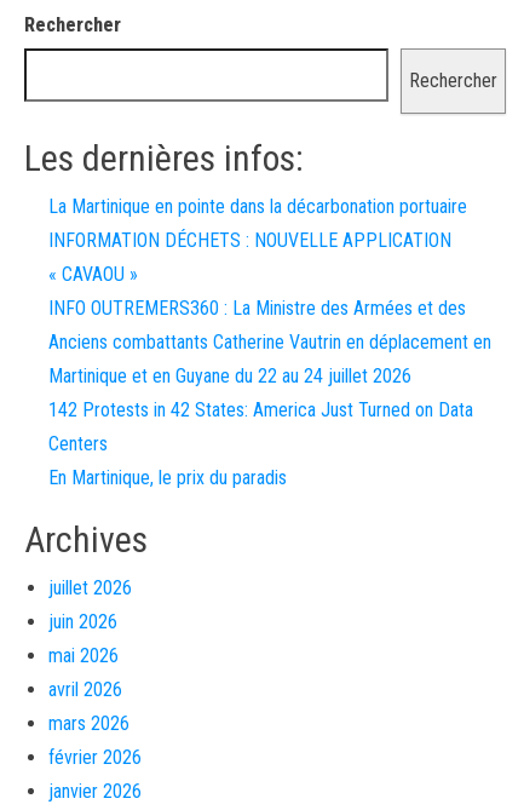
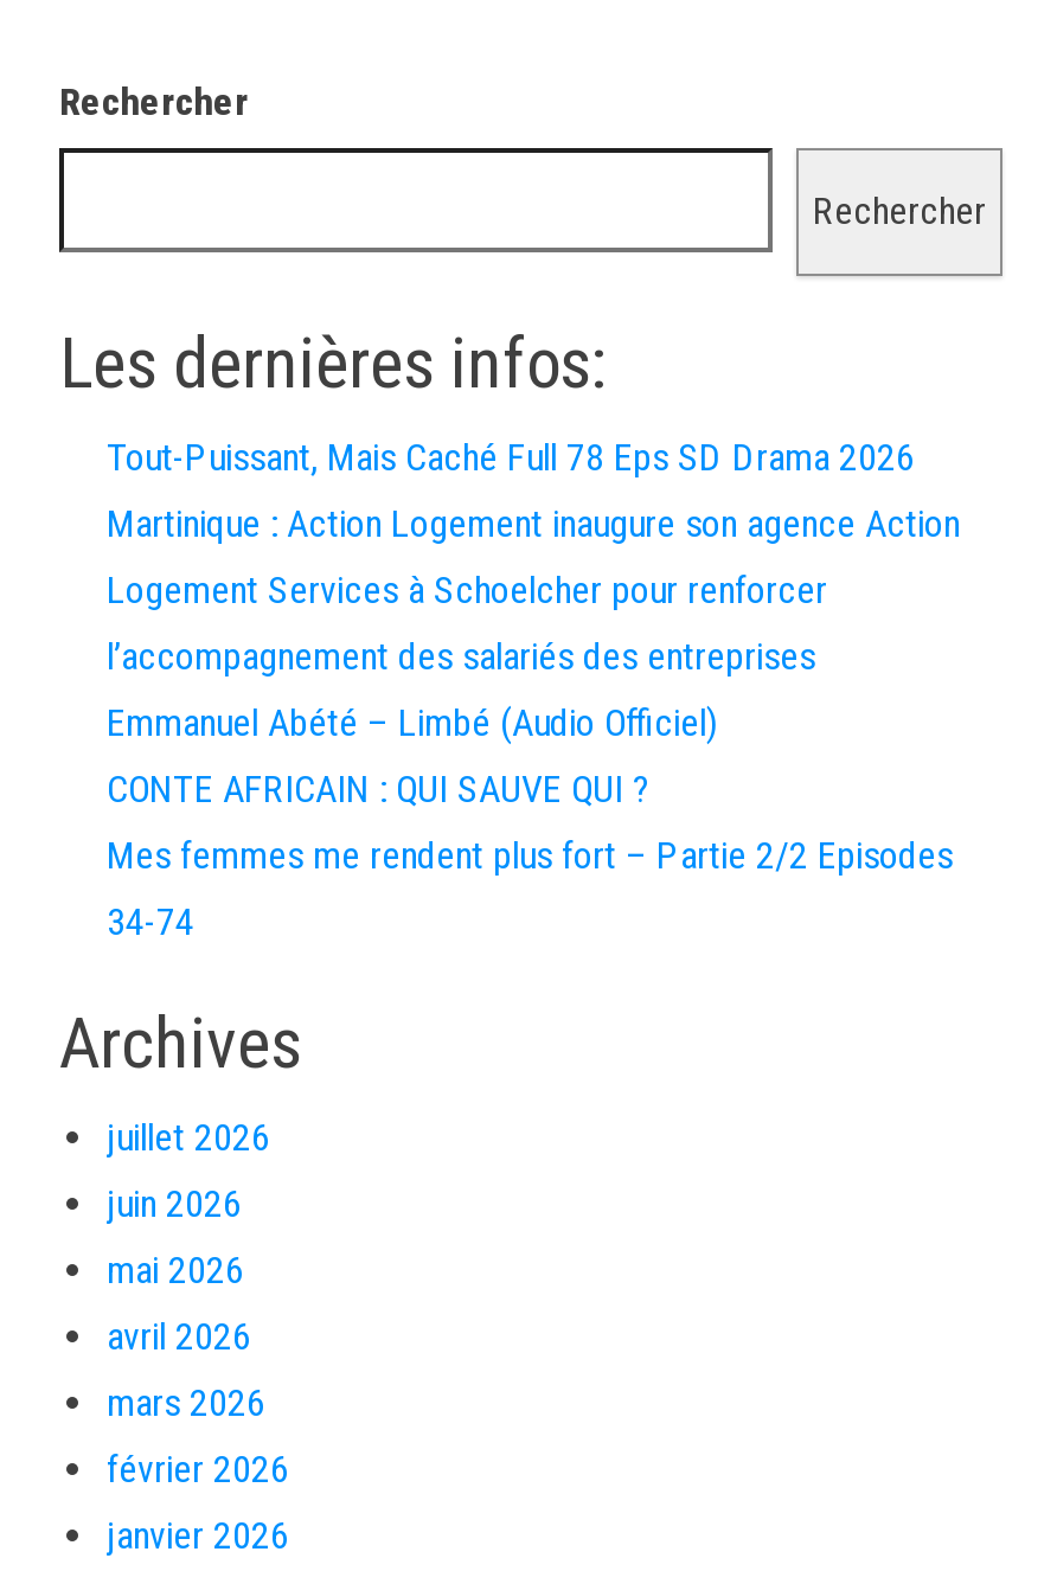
- La Martinique en pointe dans la décarbonation portuaire
- INFORMATION DÉCHETS : NOUVELLE APPLICATION
- « CAVAOU »
- INFO OUTREMERS360 : La Ministre des Armées et des
- Anciens combattants Catherine Vautrin en déplacement en
- Martinique et en Guyane du 22 au 24 juillet 2026
- 142 Protests in 42 States: America Just Turned on Data
- Centers
- En Martinique, le prix du paradis
+ Tout-Puissant, Mais Caché Full 78 Eps SD Drama 2026
+ Martinique : Action Logement inaugure son agence Action
+ Logement Services à Schoelcher pour renforcer
+ l’accompagnement des salariés des entreprises
+ Emmanuel Abété – Limbé (Audio Officiel)
+ CONTE AFRICAIN : QUI SAUVE QUI ?
+ Mes femmes me rendent plus fort – Partie 2/2 Episodes
+ 34-74
